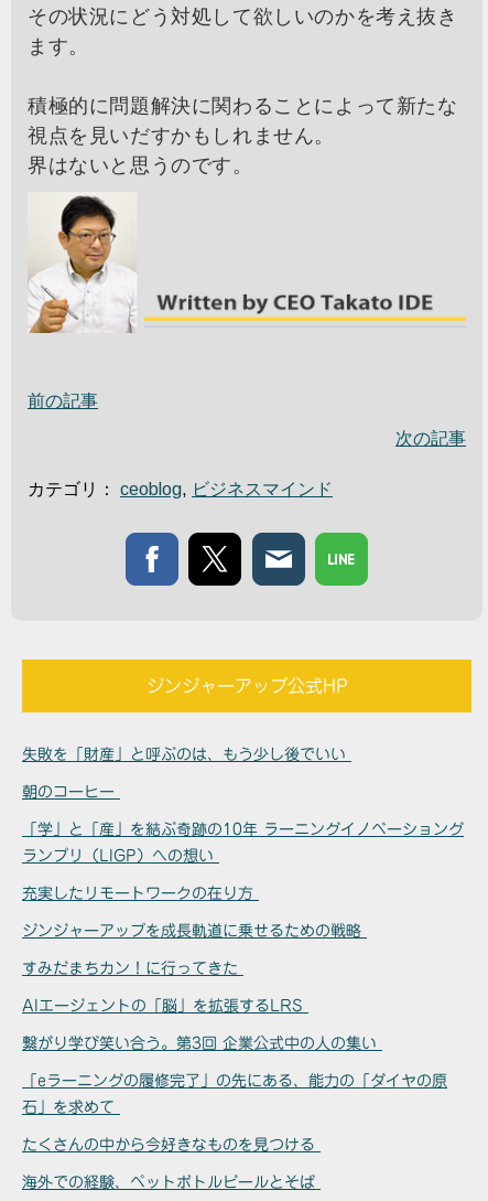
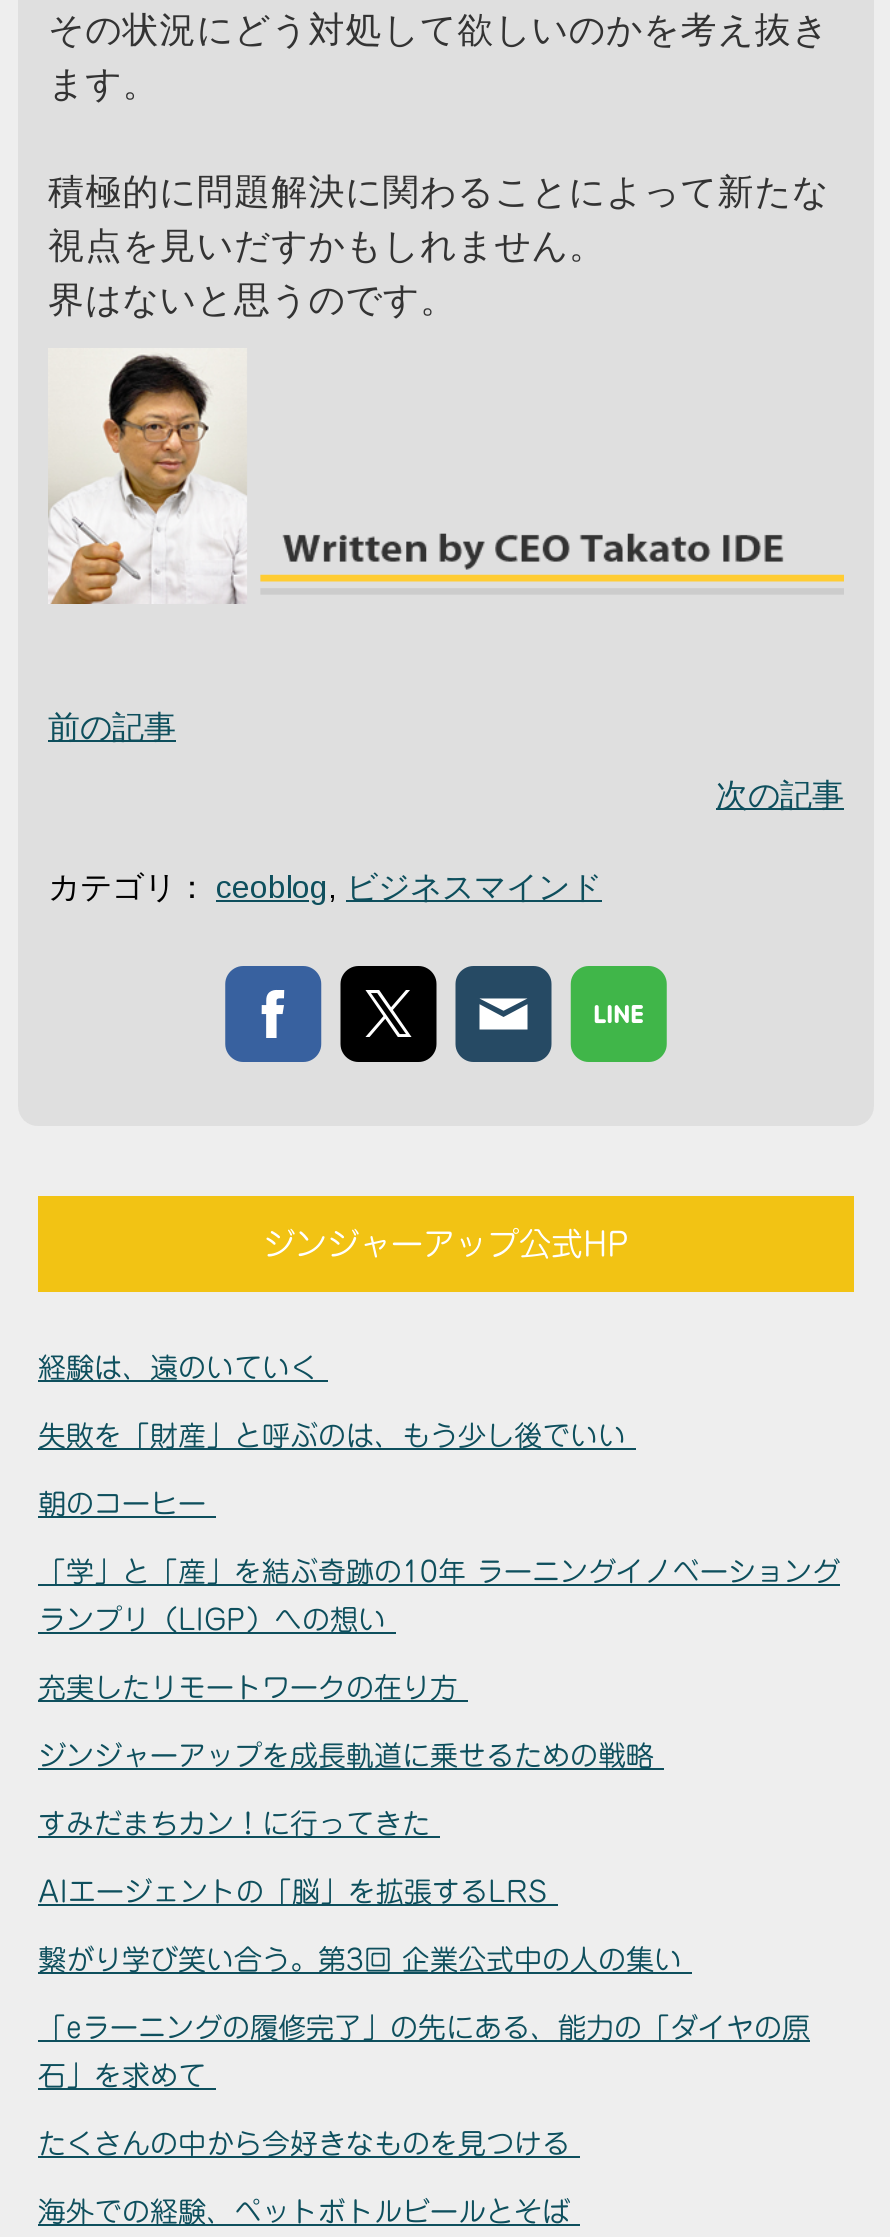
+ 経験は、遠のいていく
